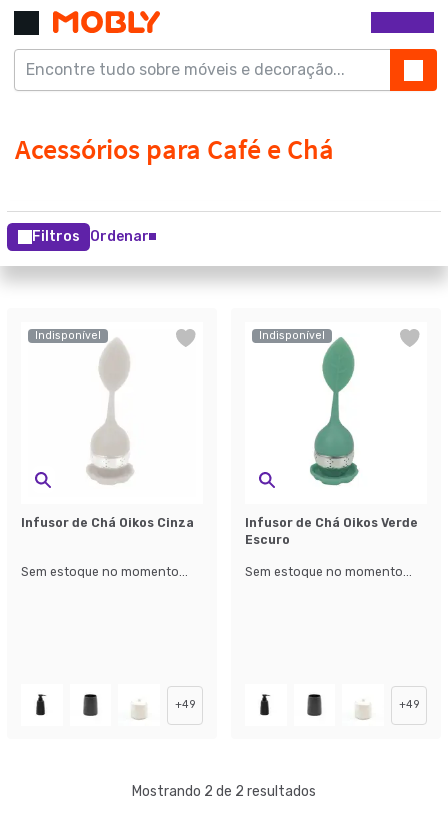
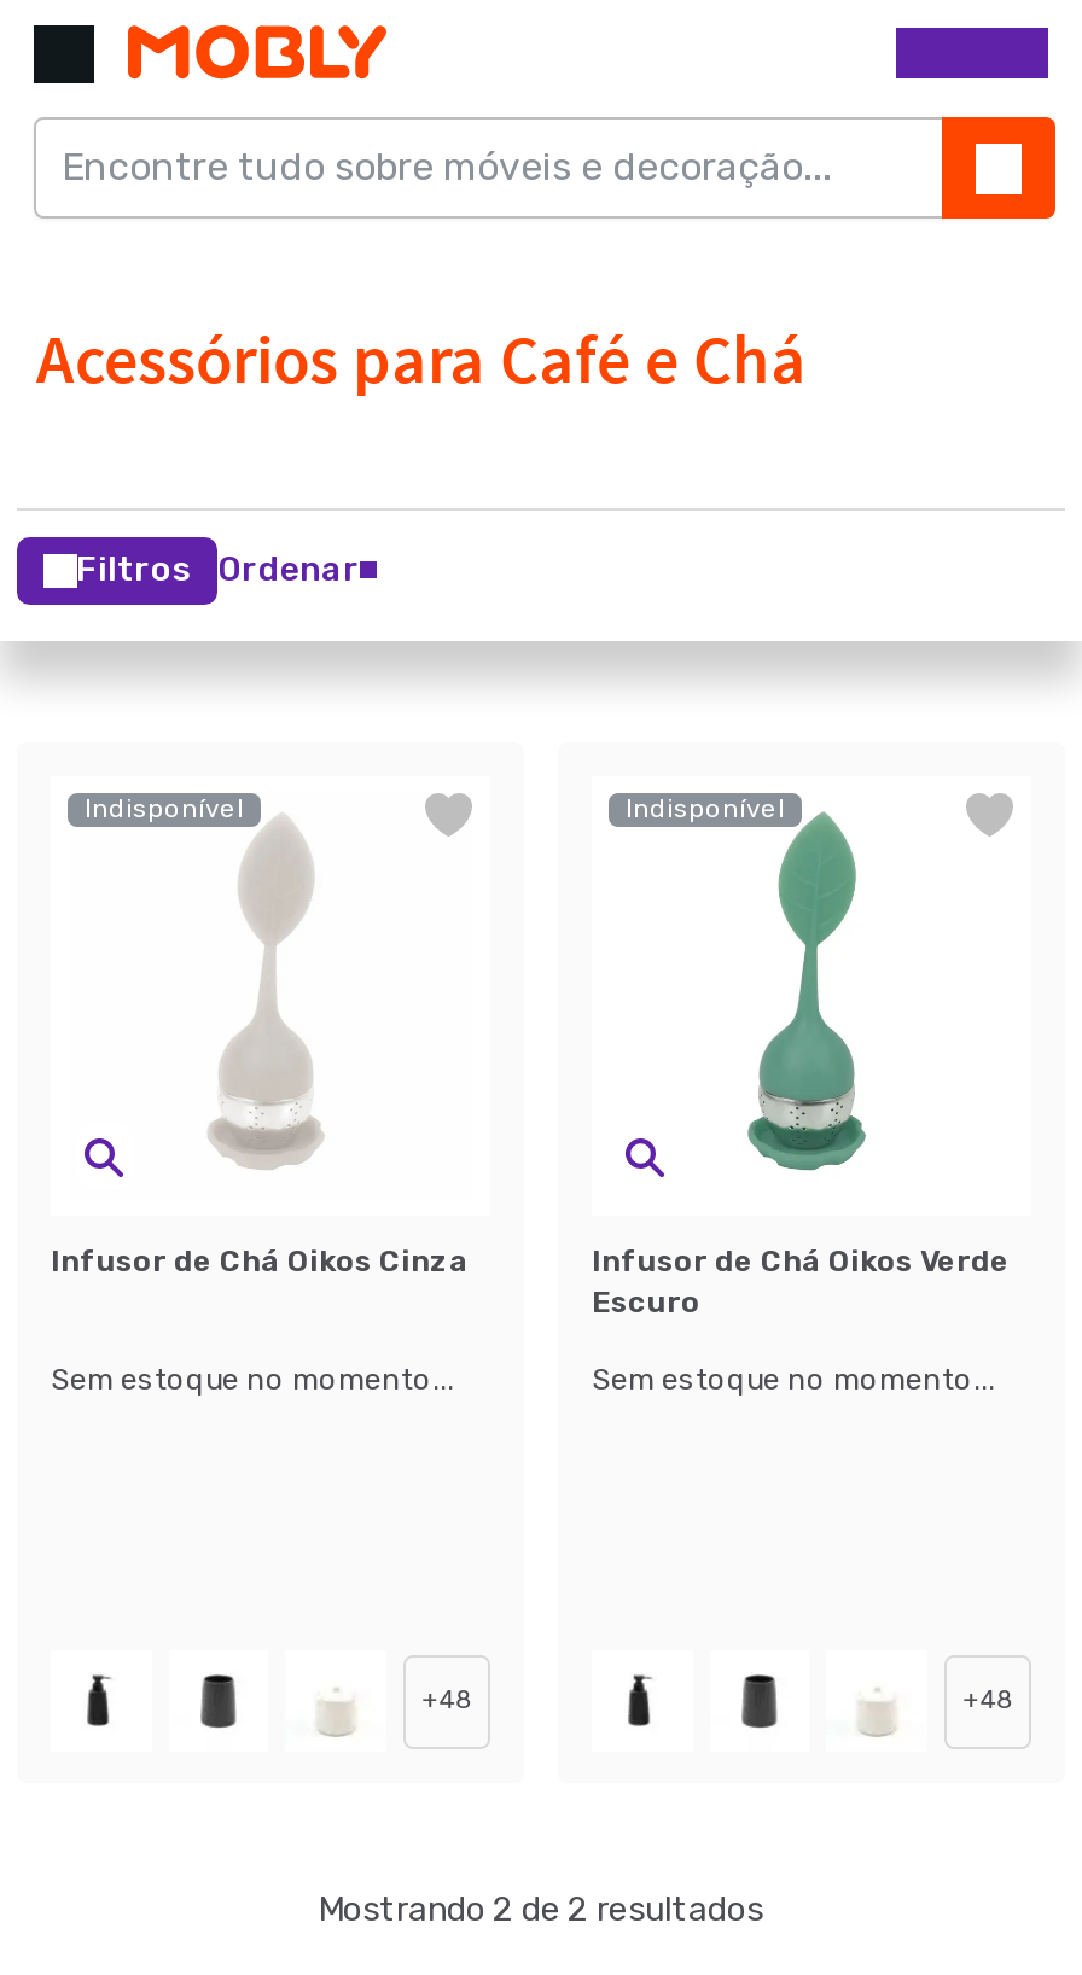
- +49
+ +48

- +49
+ +48
